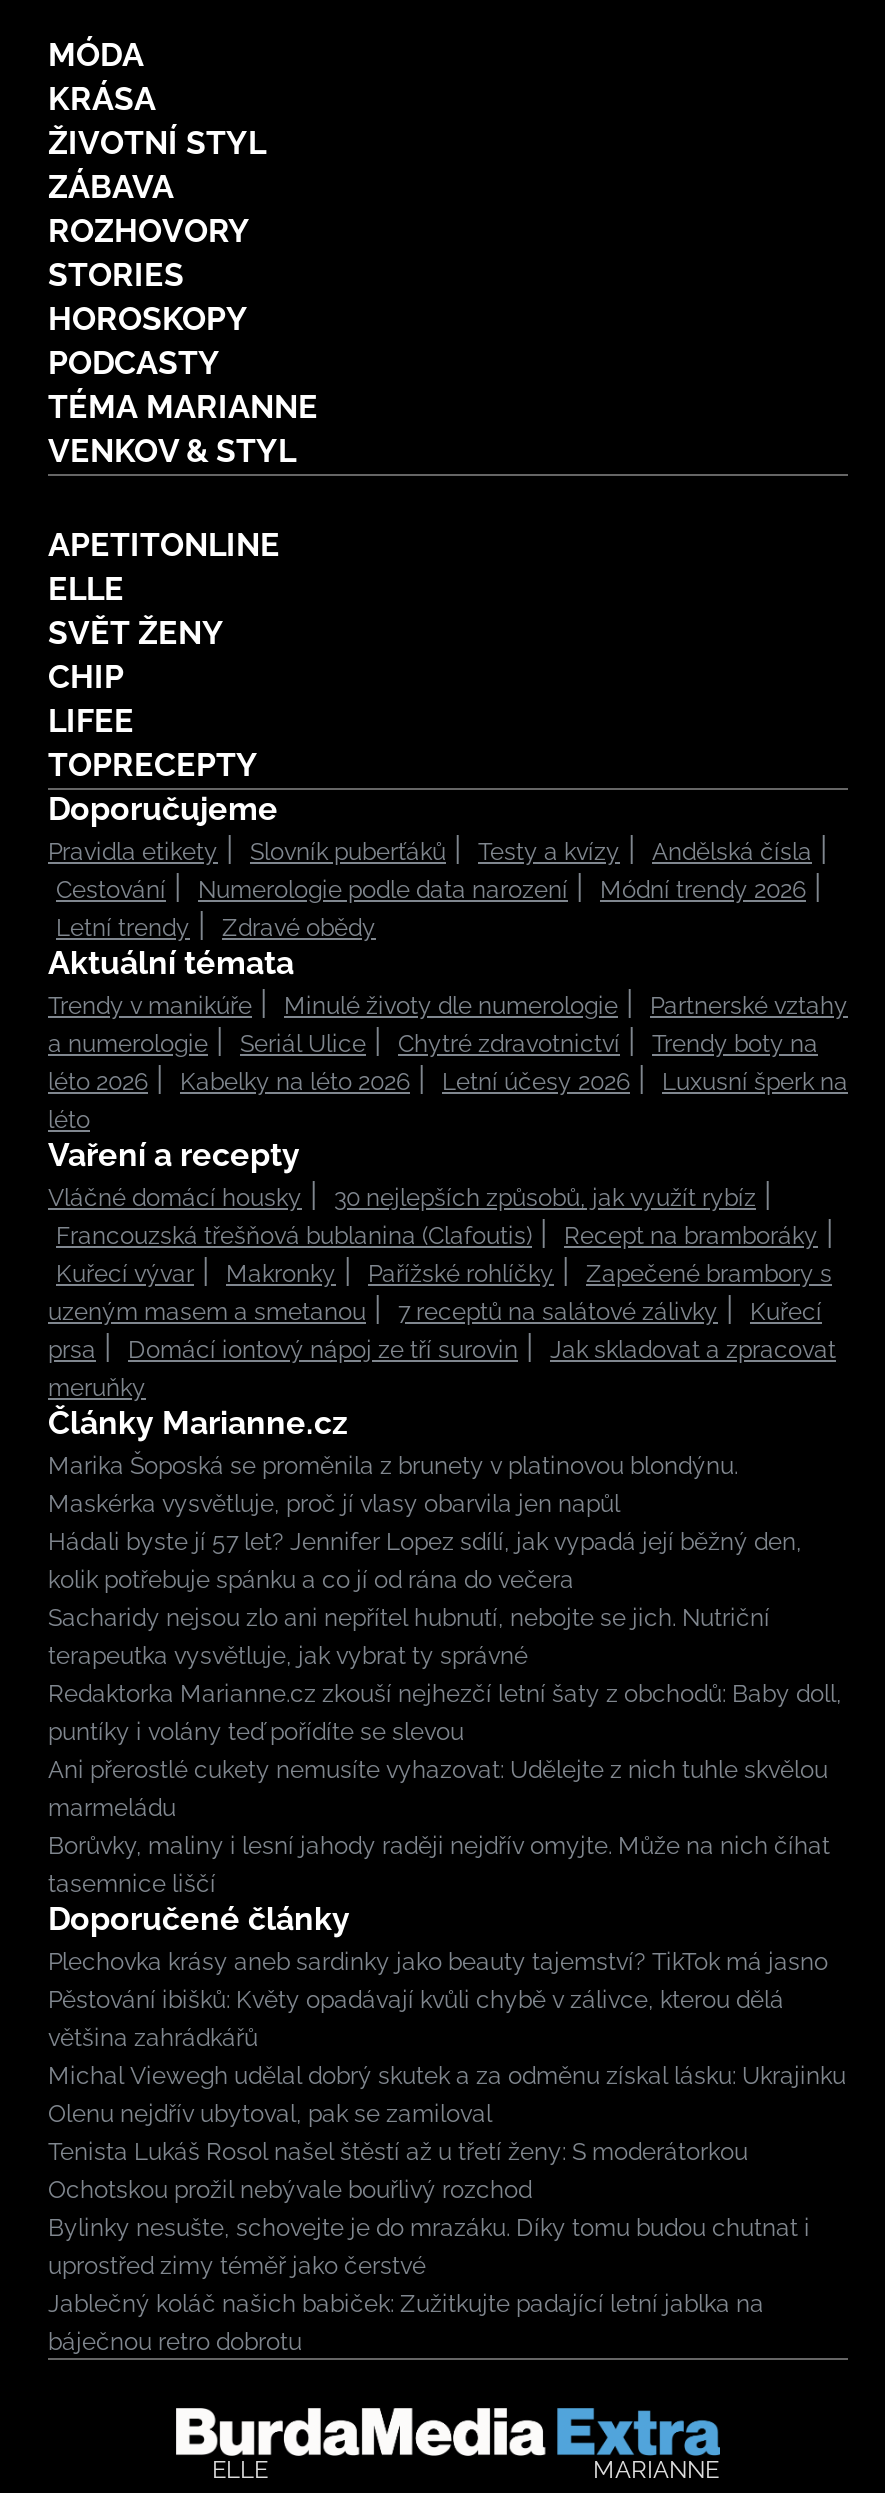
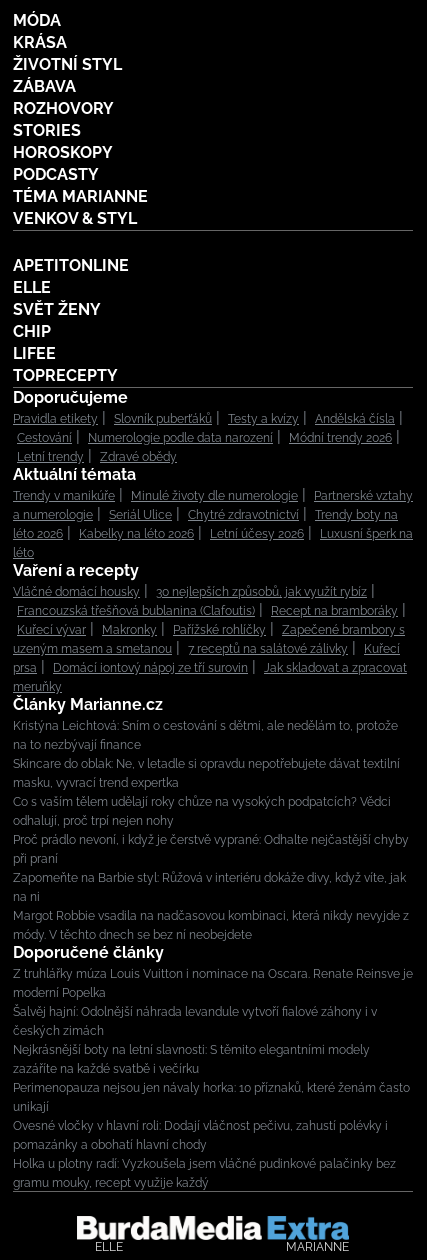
- Marika Šoposká se proměnila z brunety v platinovou blondýnu.
- Maskérka vysvětluje, proč jí vlasy obarvila jen napůl
- Hádali byste jí 57 let? Jennifer Lopez sdílí, jak vypadá její běžný den,
- kolik potřebuje spánku a co jí od rána do večera
- Sacharidy nejsou zlo ani nepřítel hubnutí, nebojte se jich. Nutriční
- terapeutka vysvětluje, jak vybrat ty správné
- Redaktorka Marianne.cz zkouší nejhezčí letní šaty z obchodů: Baby doll,
- puntíky i volány teď pořídíte se slevou
- Ani přerostlé cukety nemusíte vyhazovat: Udělejte z nich tuhle skvělou
- marmeládu
- Borůvky, maliny i lesní jahody raději nejdřív omyjte. Může na nich číhat
- tasemnice liščí
+ Kristýna Leichtová: Sním o cestování s dětmi, ale nedělám to, protože
+ na to nezbývají finance
+ Skincare do oblak: Ne, v letadle si opravdu nepotřebujete dávat textilní
+ masku, vyvrací trend expertka
+ Co s vaším tělem udělají roky chůze na vysokých podpatcích? Vědci
+ odhalují, proč trpí nejen nohy
+ Proč prádlo nevoní, i když je čerstvě vyprané: Odhalte nejčastější chyby
+ při praní
+ Zapomeňte na Barbie styl: Růžová v interiéru dokáže divy, když víte, jak
+ na ni
+ Margot Robbie vsadila na nadčasovou kombinaci, která nikdy nevyjde z
+ módy. V těchto dnech se bez ní neobejdete

- Plechovka krásy aneb sardinky jako beauty tajemství? TikTok má jasno
- Pěstování ibišků: Květy opadávají kvůli chybě v zálivce, kterou dělá
- většina zahrádkářů
- Michal Viewegh udělal dobrý skutek a za odměnu získal lásku: Ukrajinku
- Olenu nejdřív ubytoval, pak se zamiloval
- Tenista Lukáš Rosol našel štěstí až u třetí ženy: S moderátorkou
- Ochotskou prožil nebývale bouřlivý rozchod
- Bylinky nesušte, schovejte je do mrazáku. Díky tomu budou chutnat i
- uprostřed zimy téměř jako čerstvé
- Jablečný koláč našich babiček: Zužitkujte padající letní jablka na
- báječnou retro dobrotu
+ Z truhlářky múza Louis Vuitton i nominace na Oscara. Renate Reinsve je
+ moderní Popelka
+ Šalvěj hajní: Odolnější náhrada levandule vytvoří fialové záhony i v
+ českých zimách
+ Nejkrásnější boty na letní slavnosti: S těmito elegantními modely
+ zazáříte na každé svatbě i večírku
+ Perimenopauza nejsou jen návaly horka: 10 příznaků, které ženám často
+ unikají
+ Ovesné vločky v hlavní roli: Dodají vláčnost pečivu, zahustí polévky i
+ pomazánky a obohatí hlavní chody
+ Holka u plotny radí: Vyzkoušela jsem vláčné pudinkové palačinky bez
+ gramu mouky, recept využije každý
